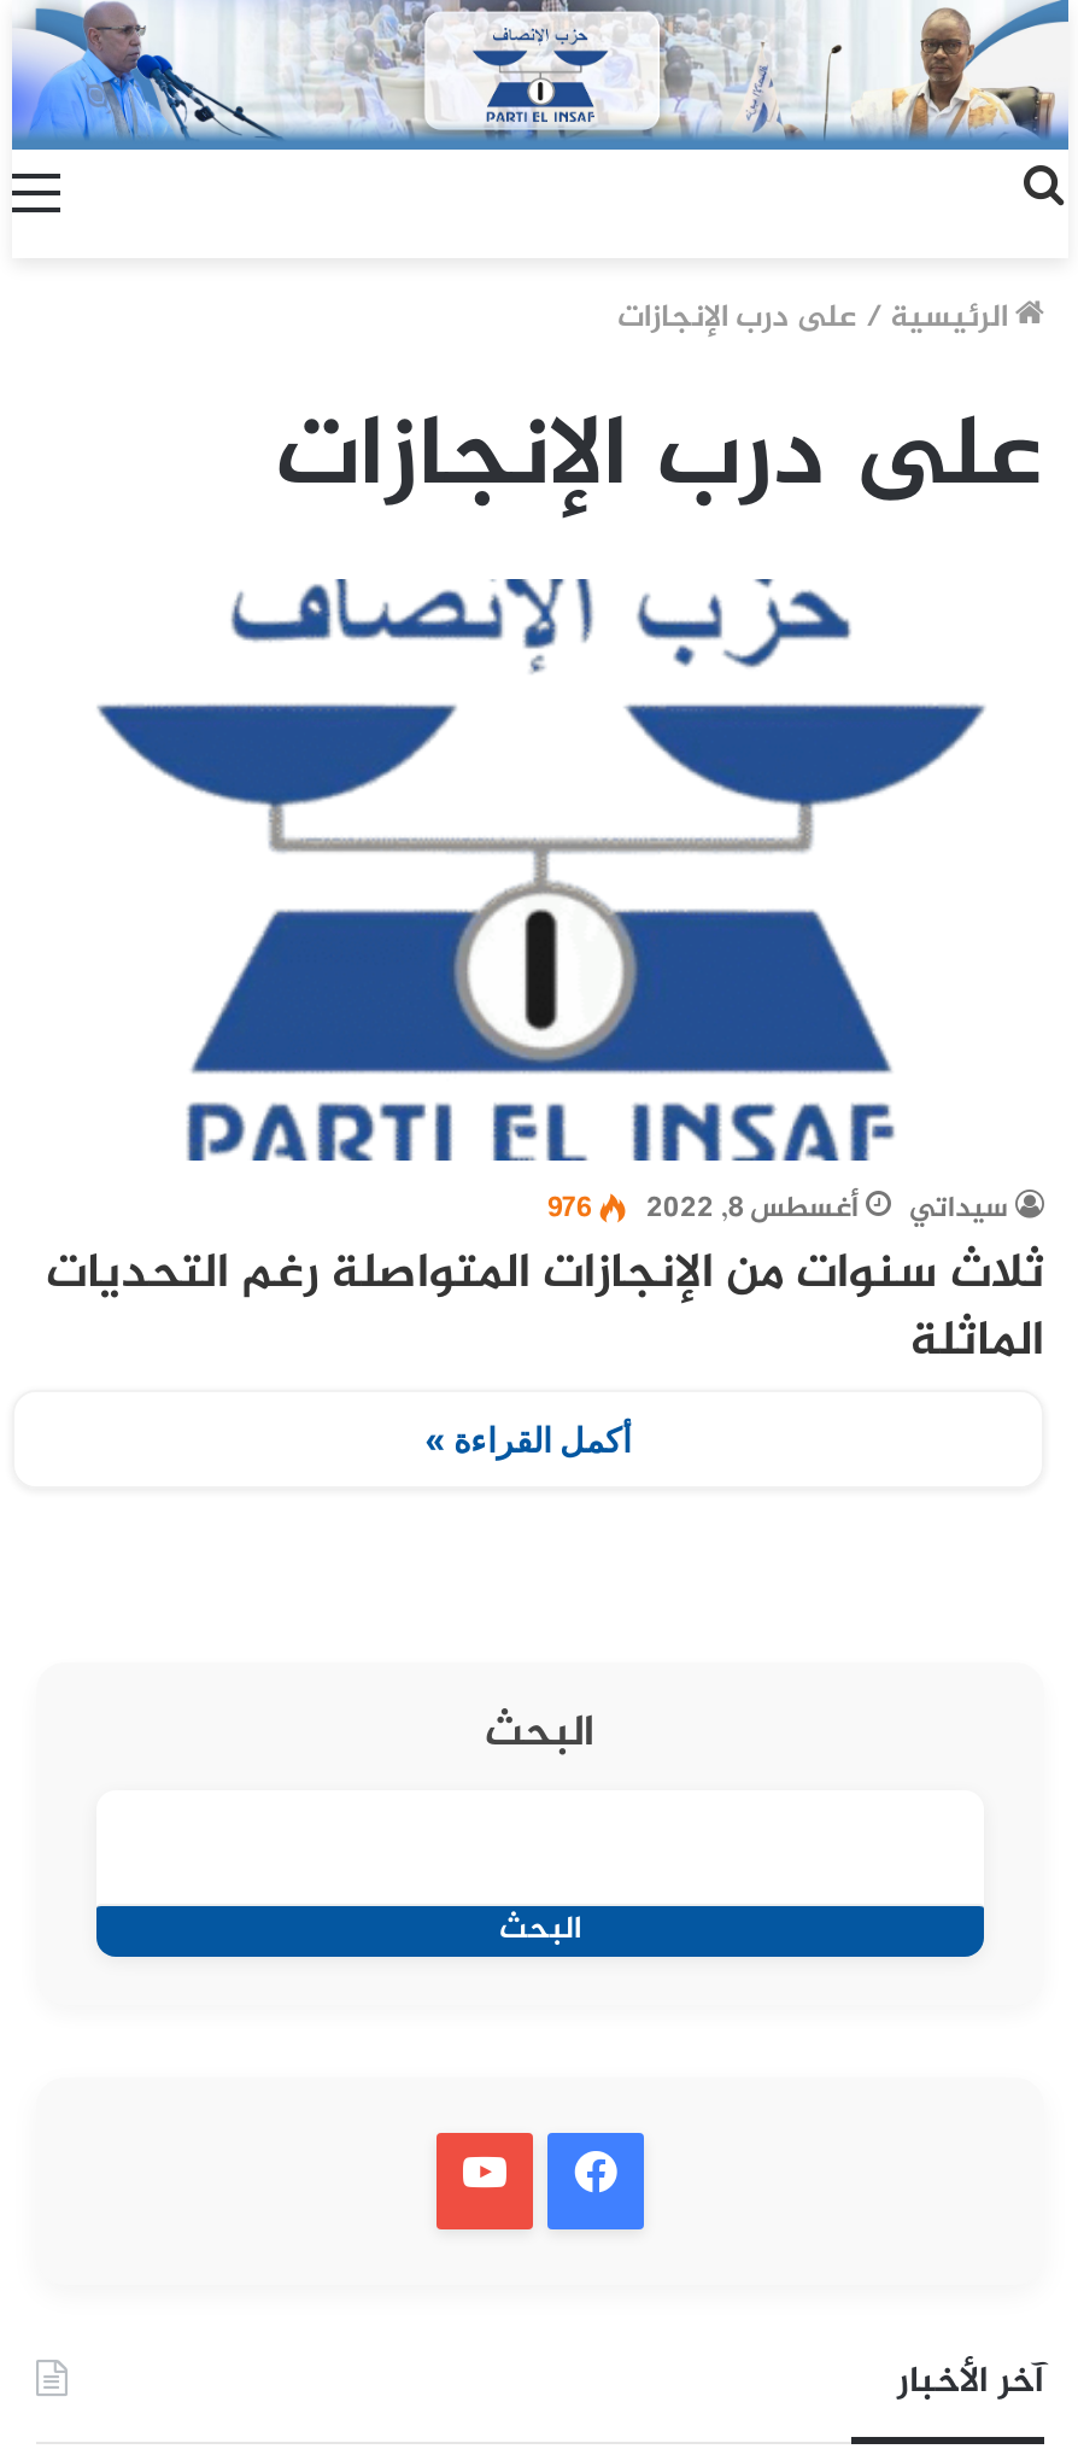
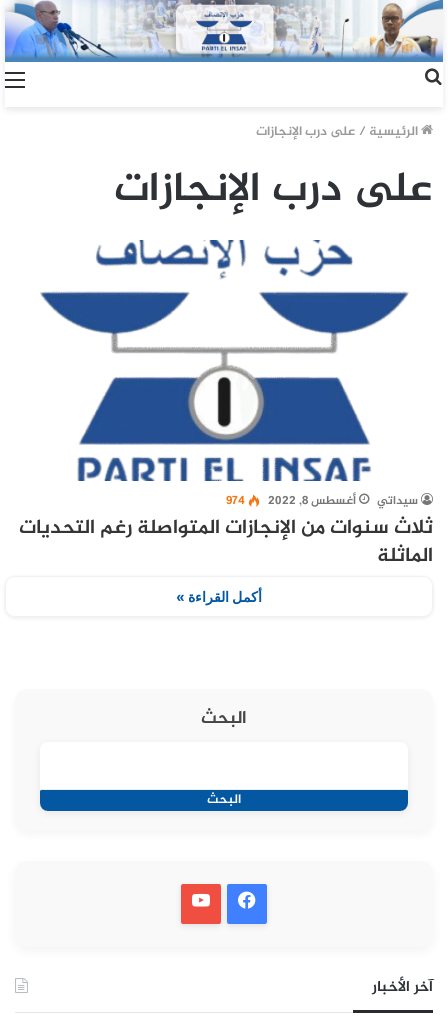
- 976
+ 974
